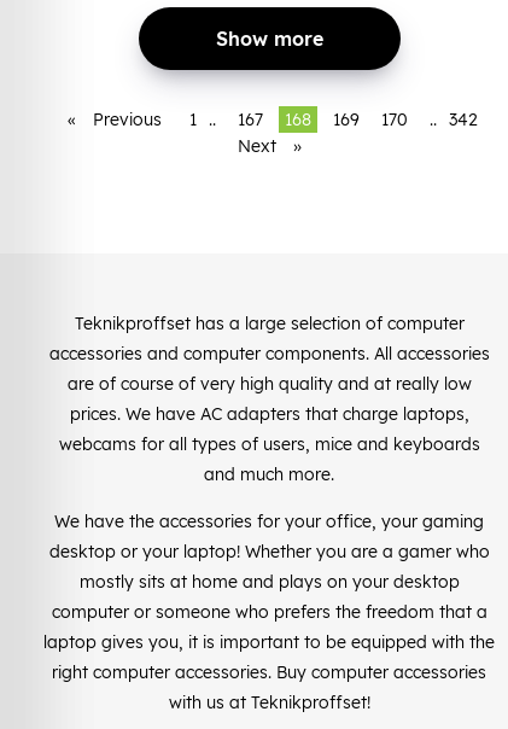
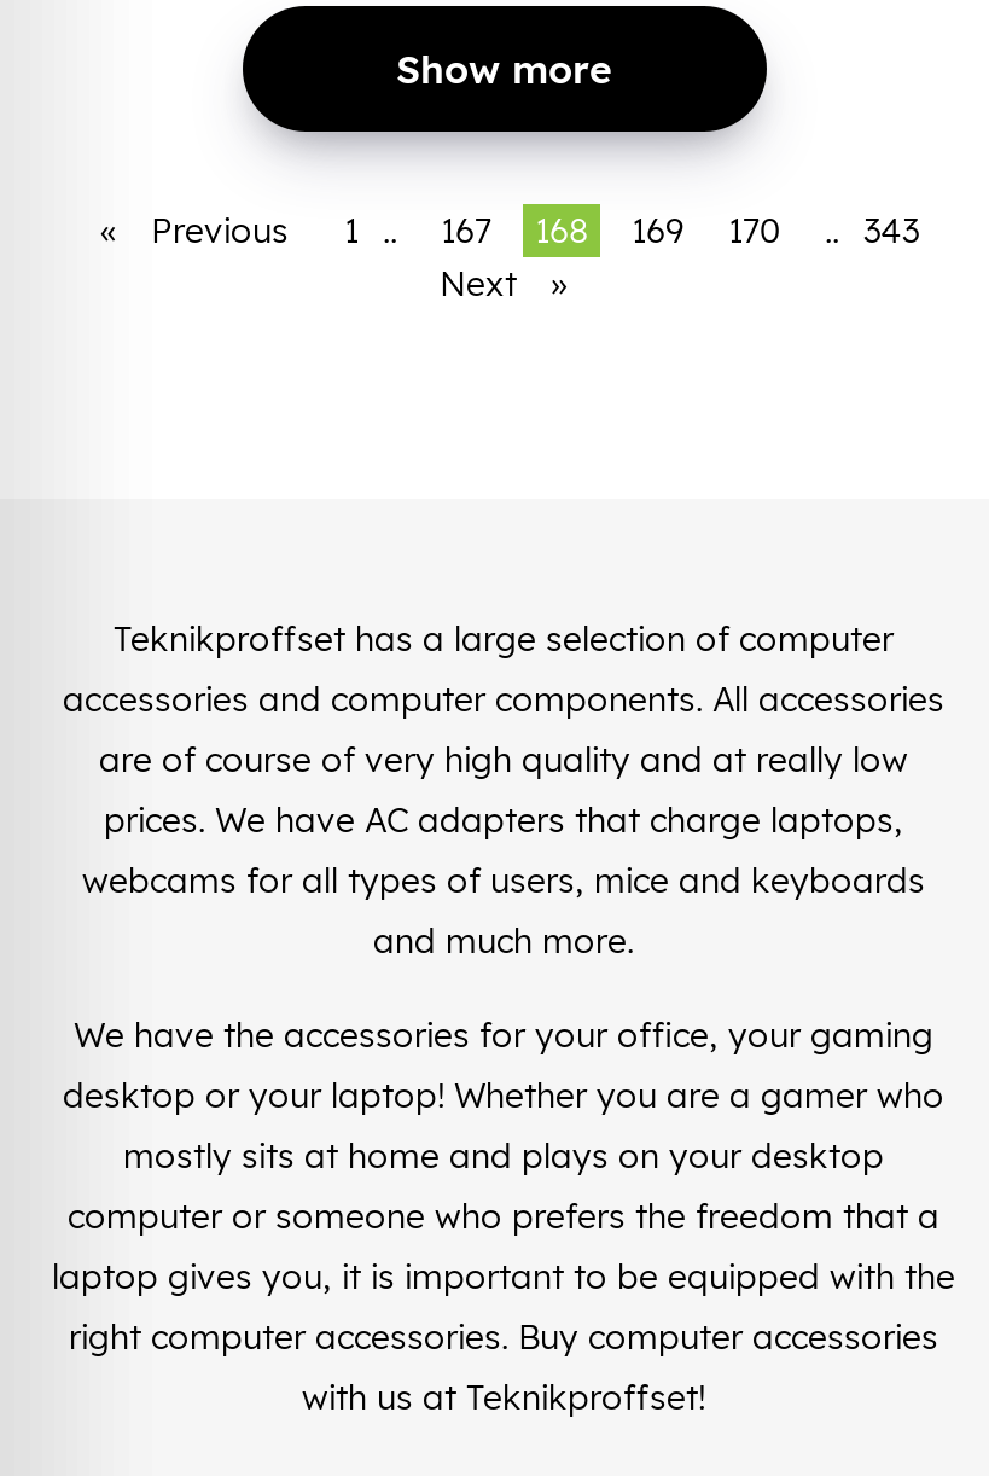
- .. 342
+ .. 343
